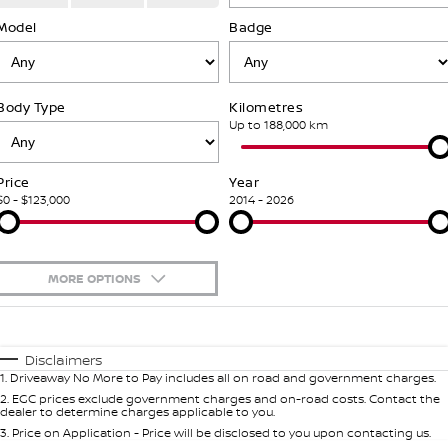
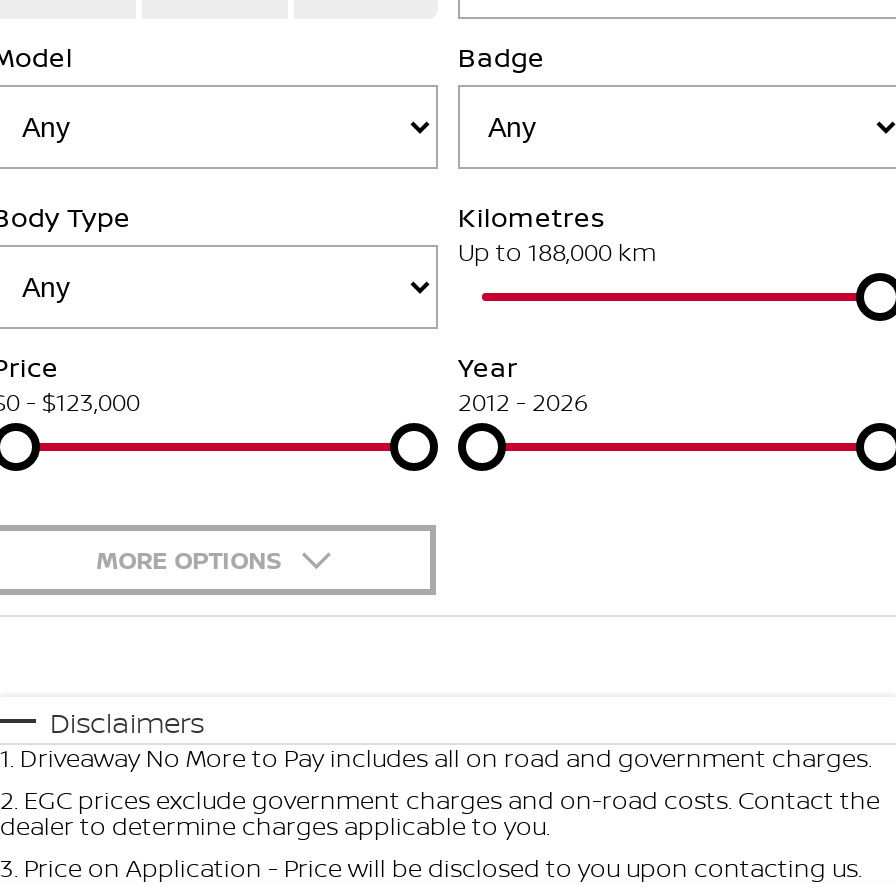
- 2014 - 2026
+ 2012 - 2026
